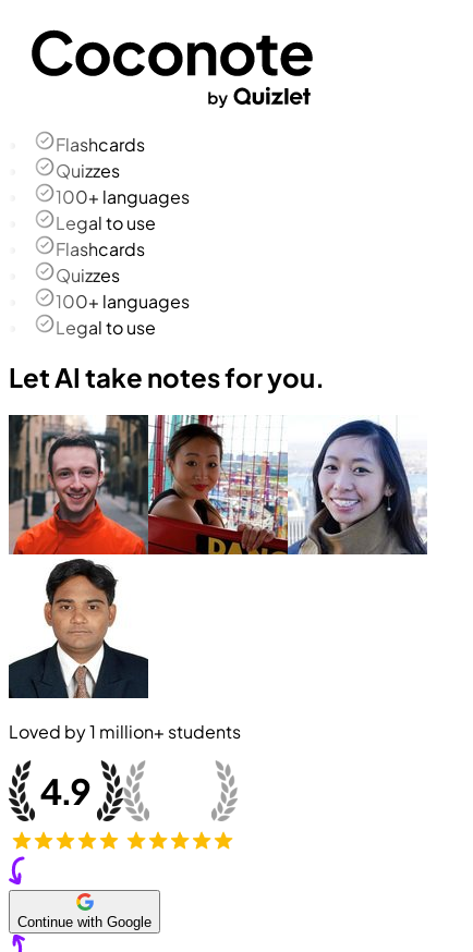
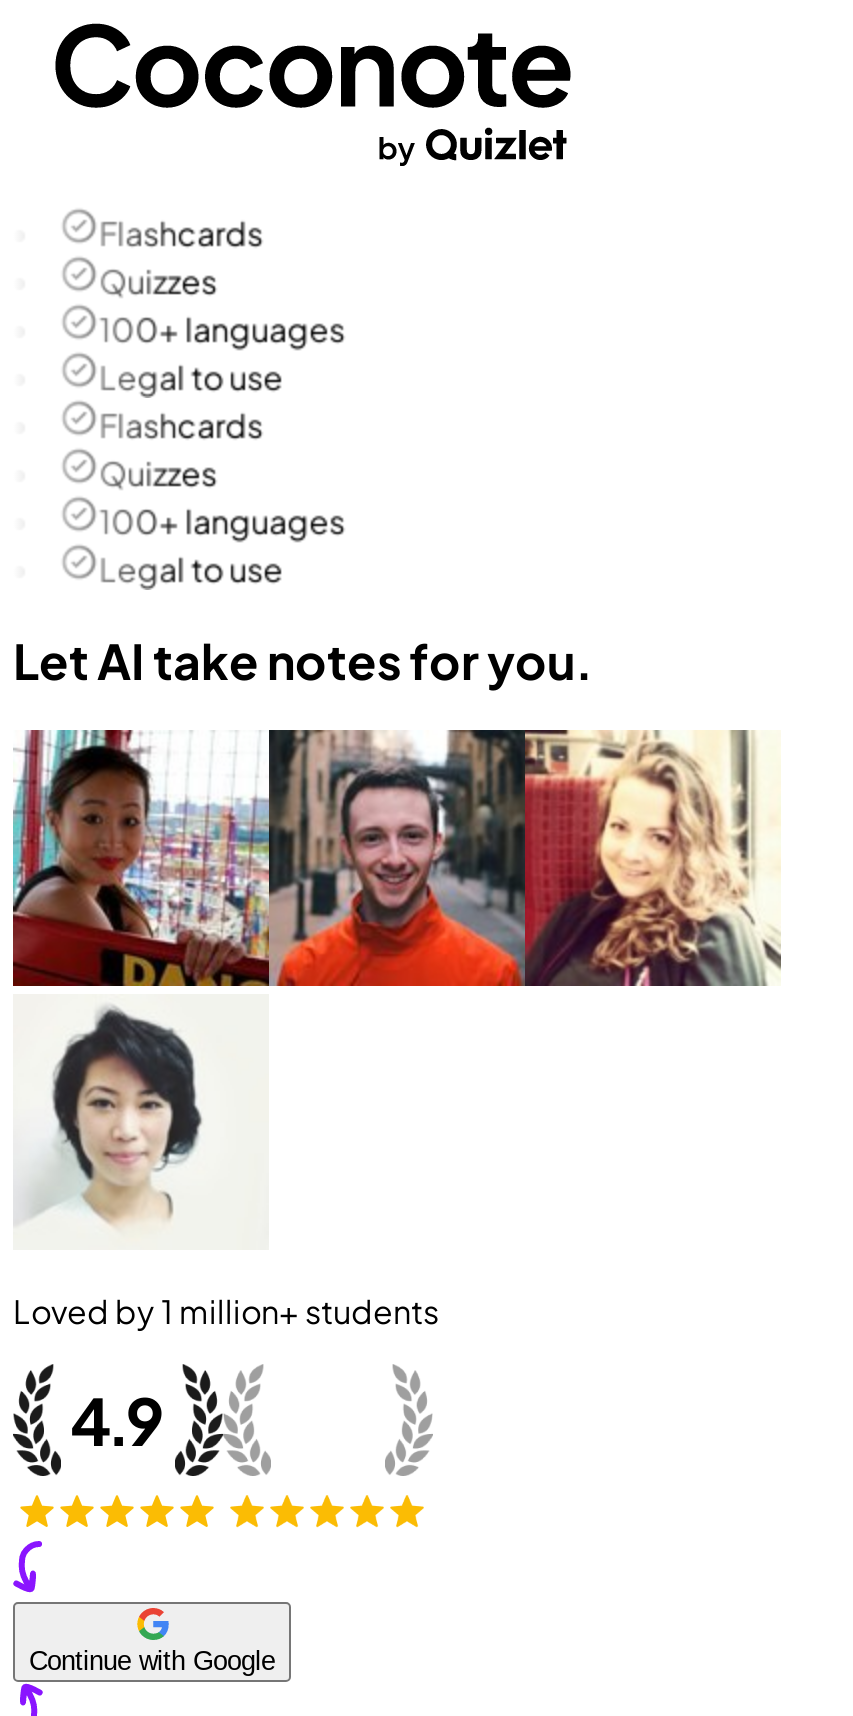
- [image]
+ [image]
